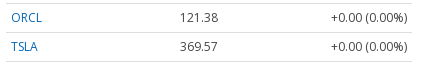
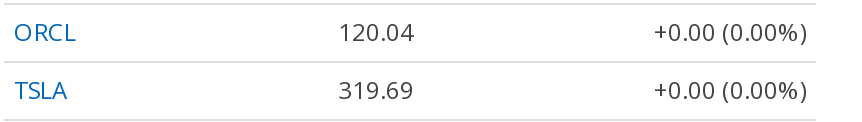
- 121.38
+ 120.04

- 369.57
+ 319.69
